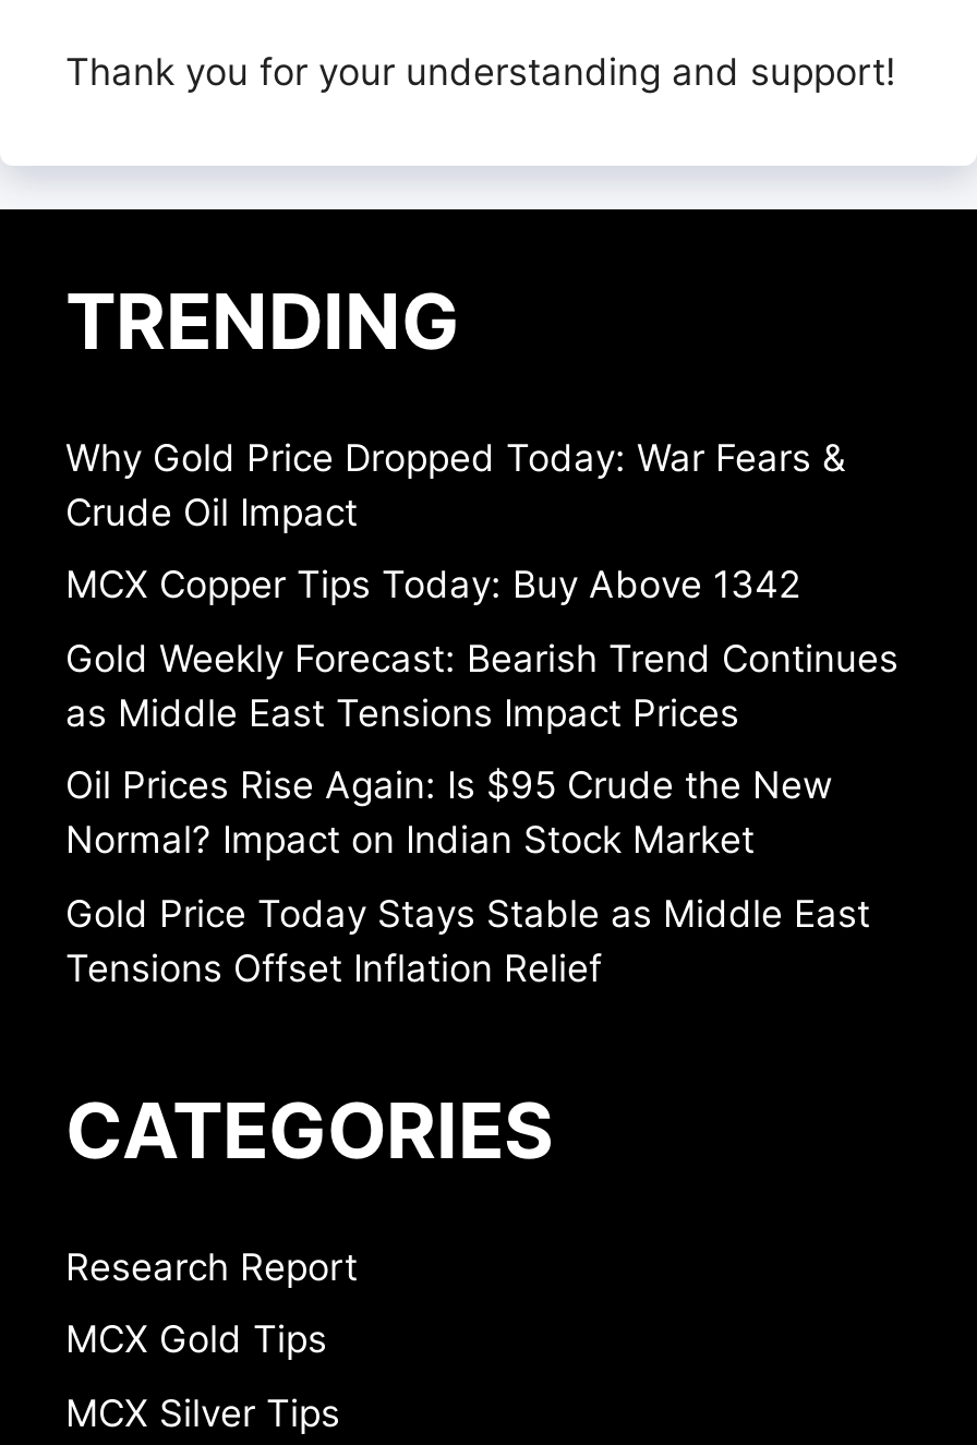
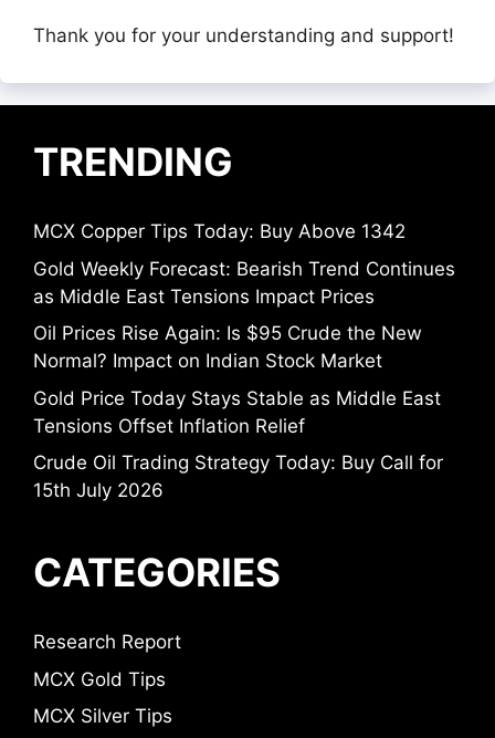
- Why Gold Price Dropped Today: War Fears &
- Crude Oil Impact

moved up: MCX Copper Tips Today: Buy Above 1342 | Gold Weekly Forecast: Bearish Trend Continues | as Middle East Tensions Impact Prices | Oil Prices Rise Again: Is $95 Crude the New | Normal? Impact on Indian Stock Market | Gold Price Today Stays Stable as Middle East | Tensions Offset Inflation Relief

+ Crude Oil Trading Strategy Today: Buy Call for
+ 15th July 2026
